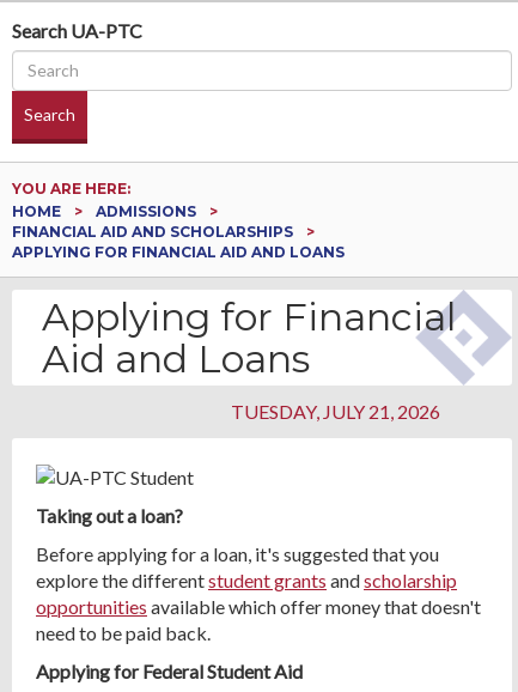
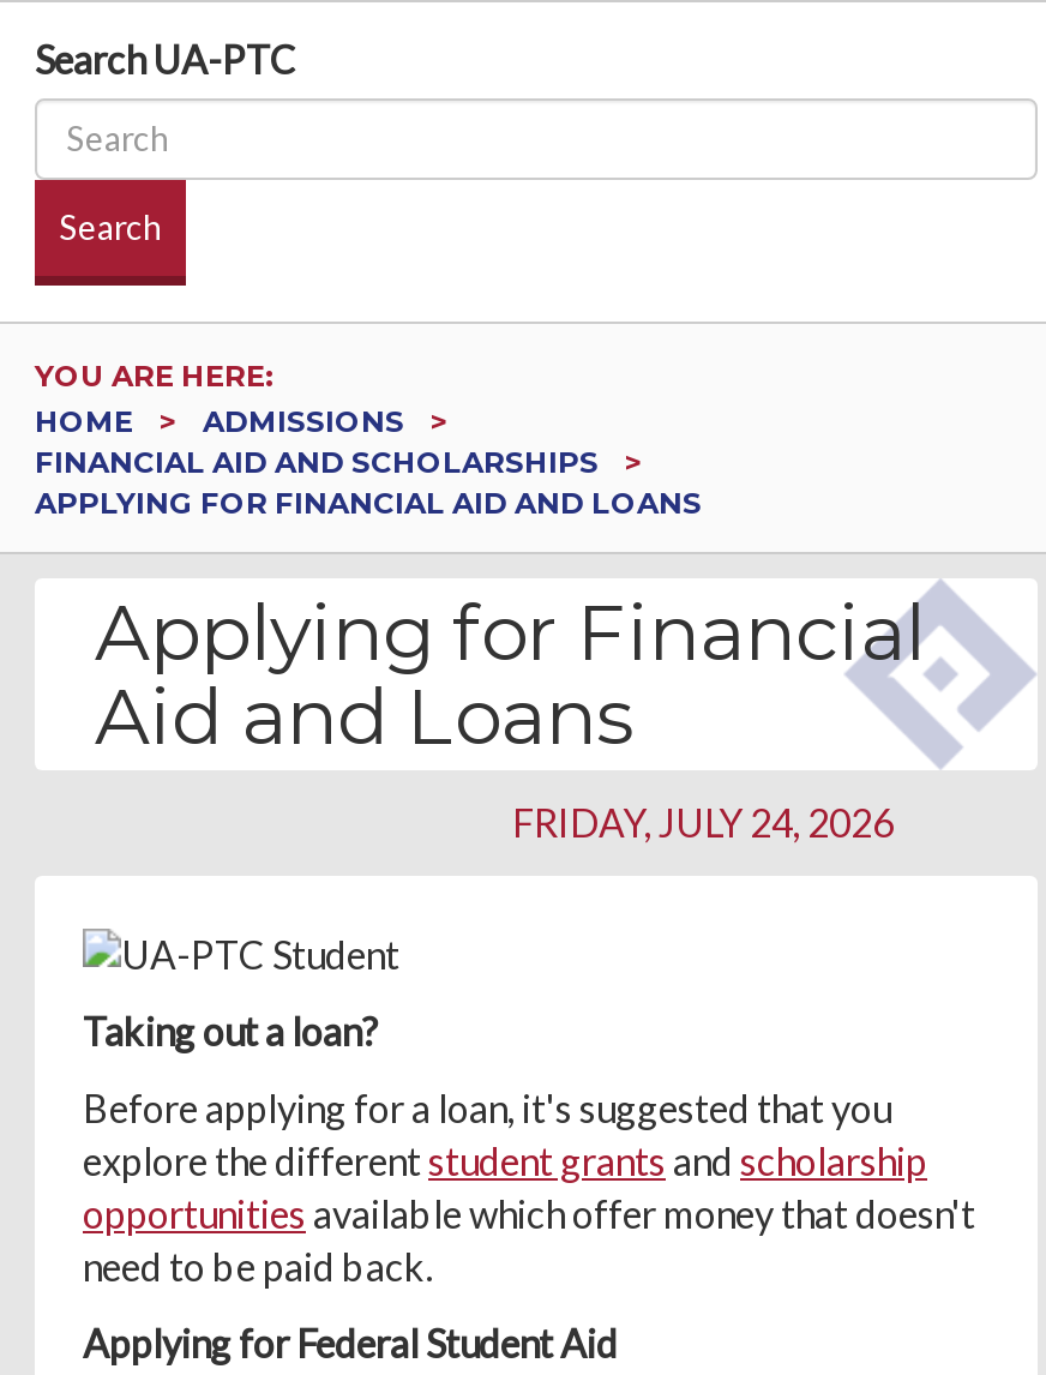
- TUESDAY, JULY 21, 2026
+ FRIDAY, JULY 24, 2026
